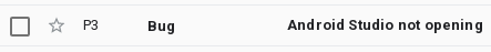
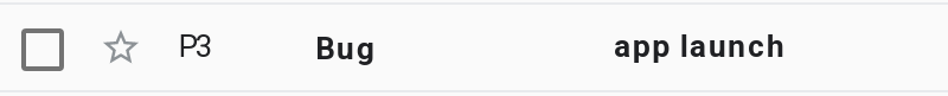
- Android Studio not opening
+ app launch
